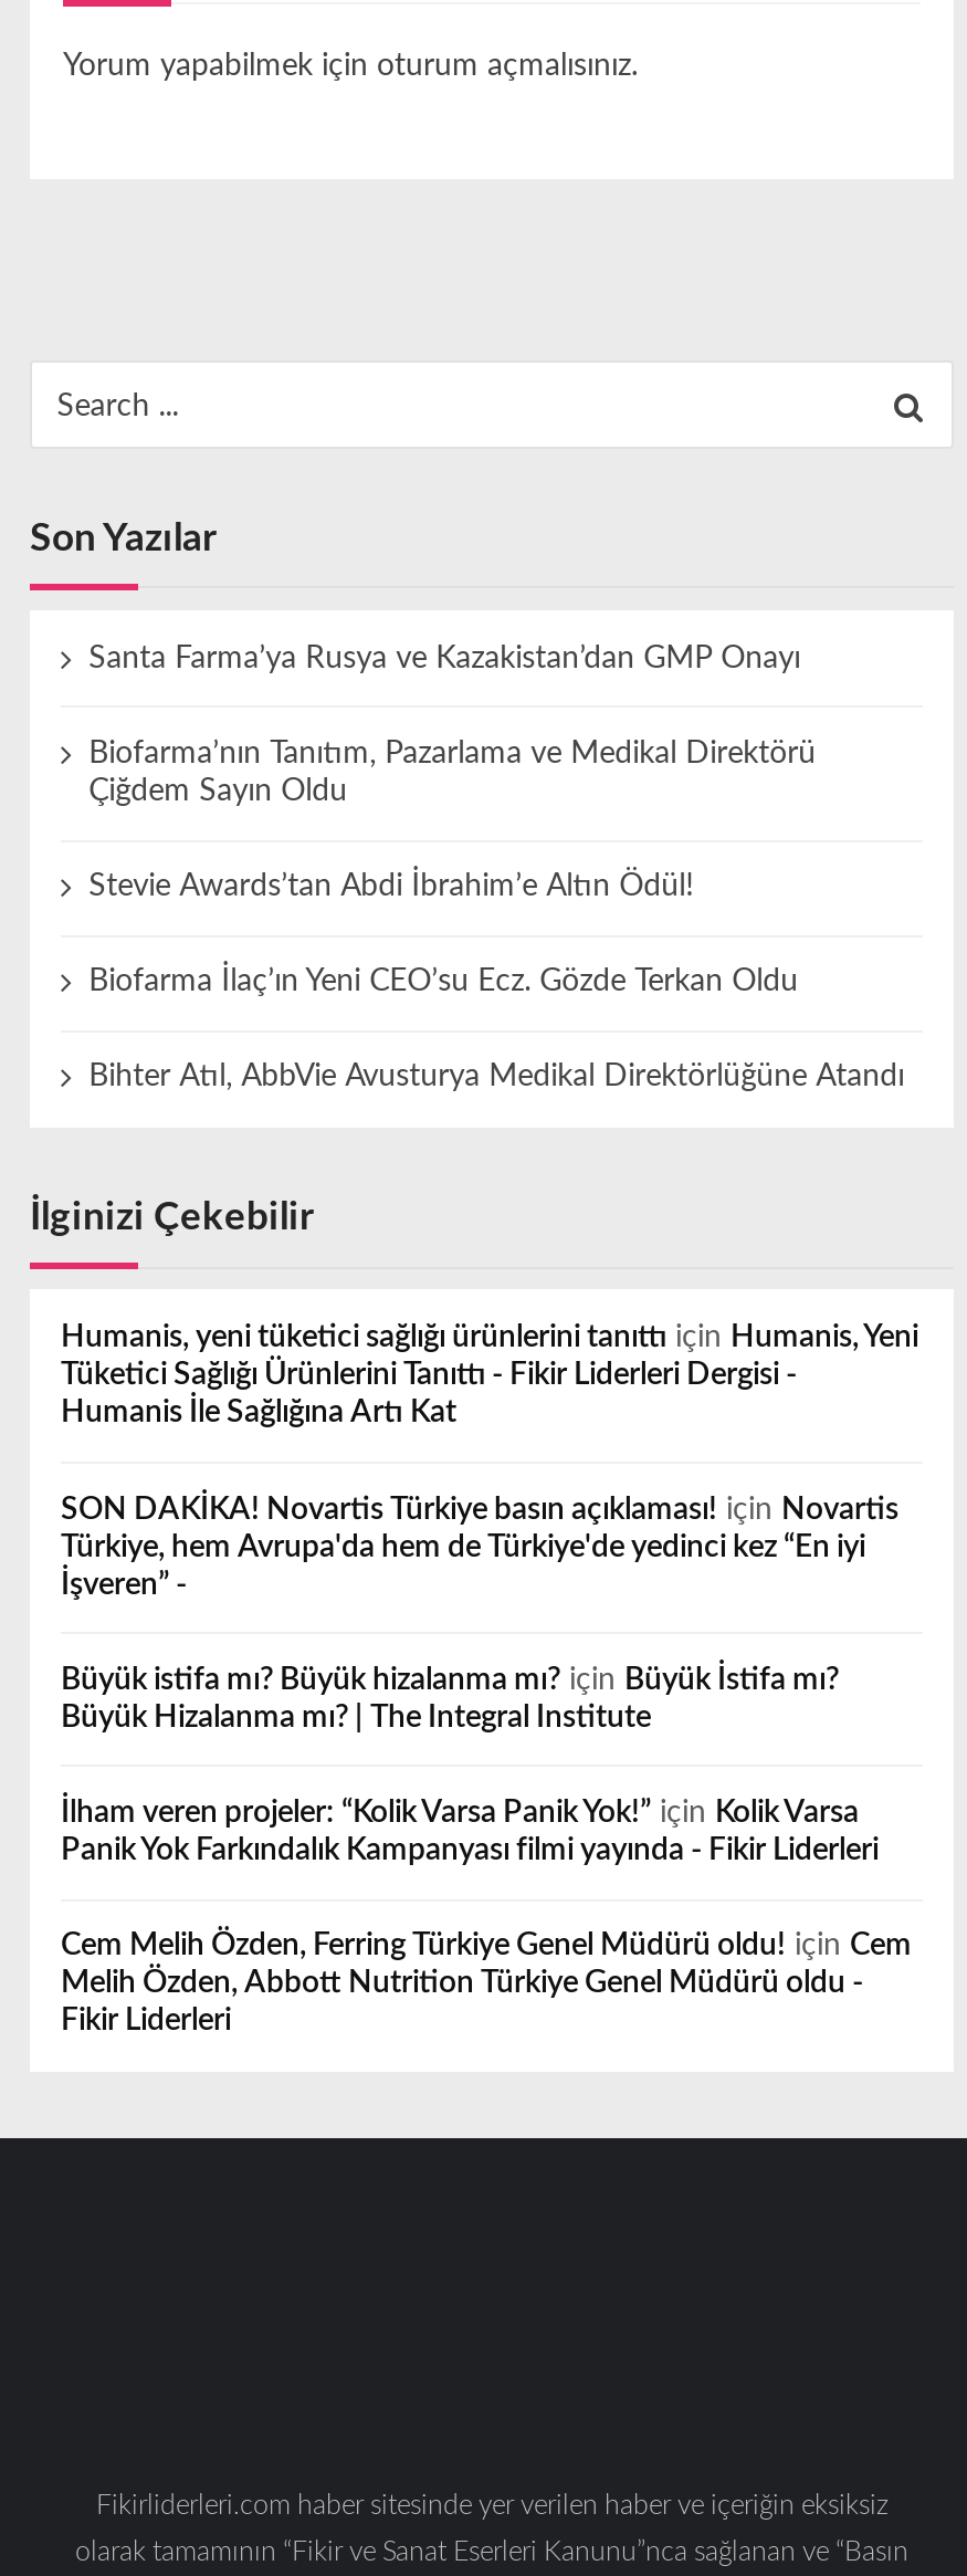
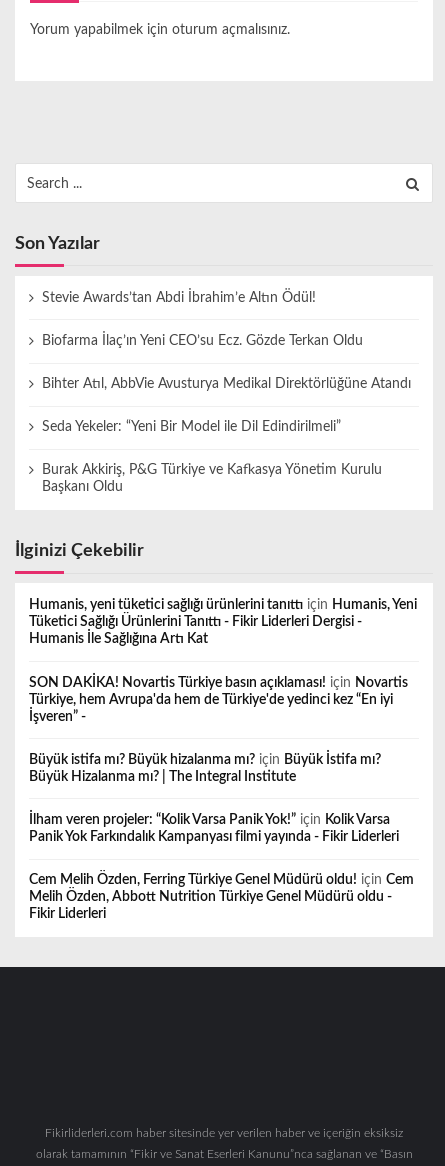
- Santa Farma’ya Rusya ve Kazakistan’dan GMP Onayı
- Biofarma’nın Tanıtım, Pazarlama ve Medikal Direktörü
- Çiğdem Sayın Oldu

moved up: Stevie Awards’tan Abdi İbrahim’e Altın Ödül! | Biofarma İlaç’ın Yeni CEO’su Ecz. Gözde Terkan Oldu | Bihter Atıl, AbbVie Avusturya Medikal Direktörlüğüne Atandı

+ Seda Yekeler: “Yeni Bir Model ile Dil Edindirilmeli”
+ Burak Akkiriş, P&G Türkiye ve Kafkasya Yönetim Kurulu
+ Başkanı Oldu
